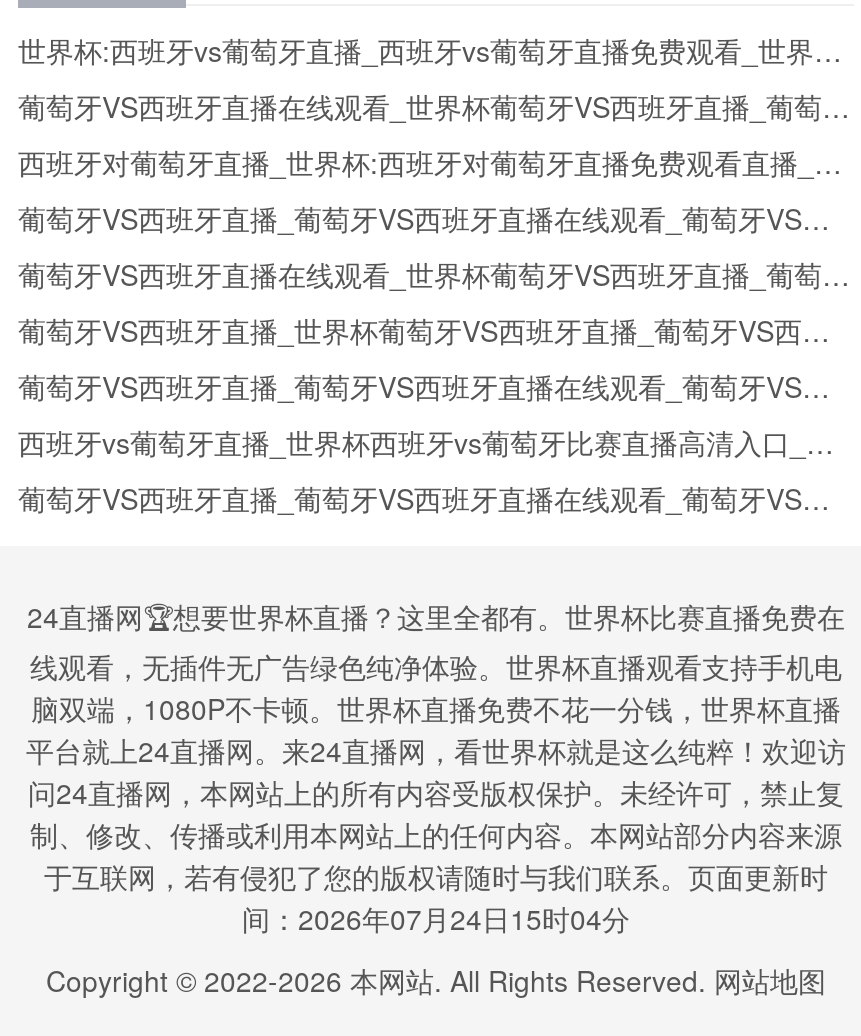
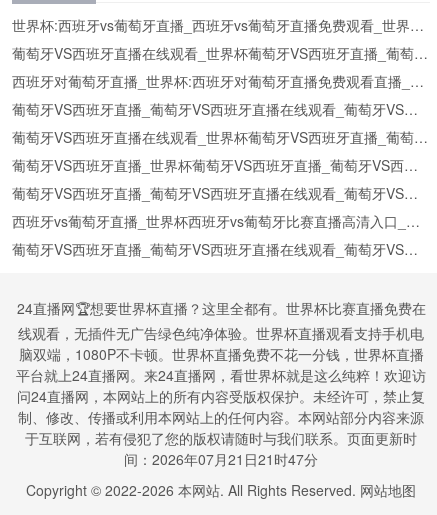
- 间：2026年07月24日15时04分
+ 间：2026年07月21日21时47分
